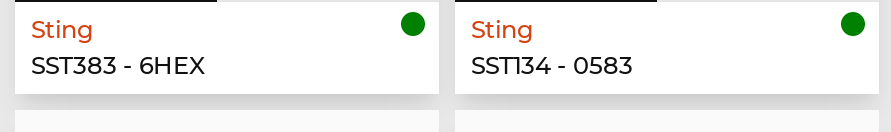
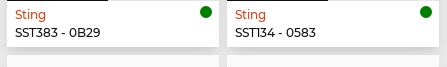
- SST383 - 6HEX
+ SST383 - 0B29
